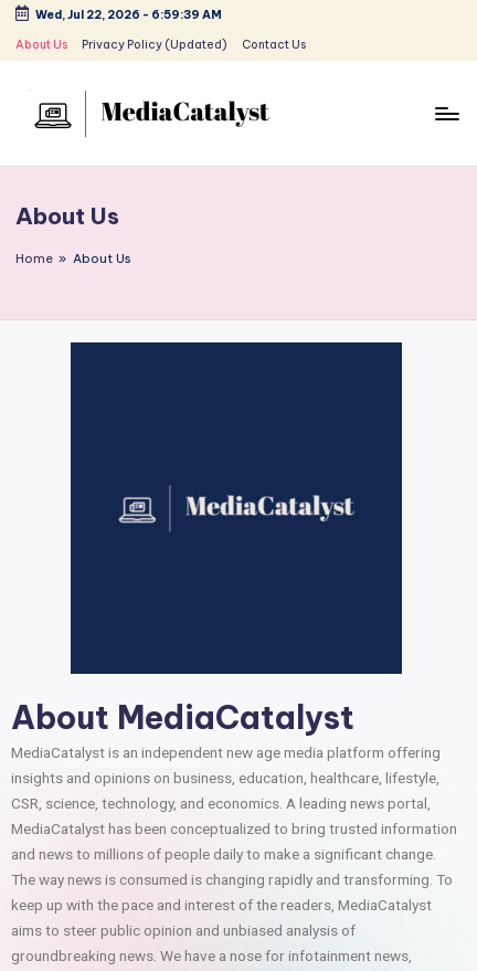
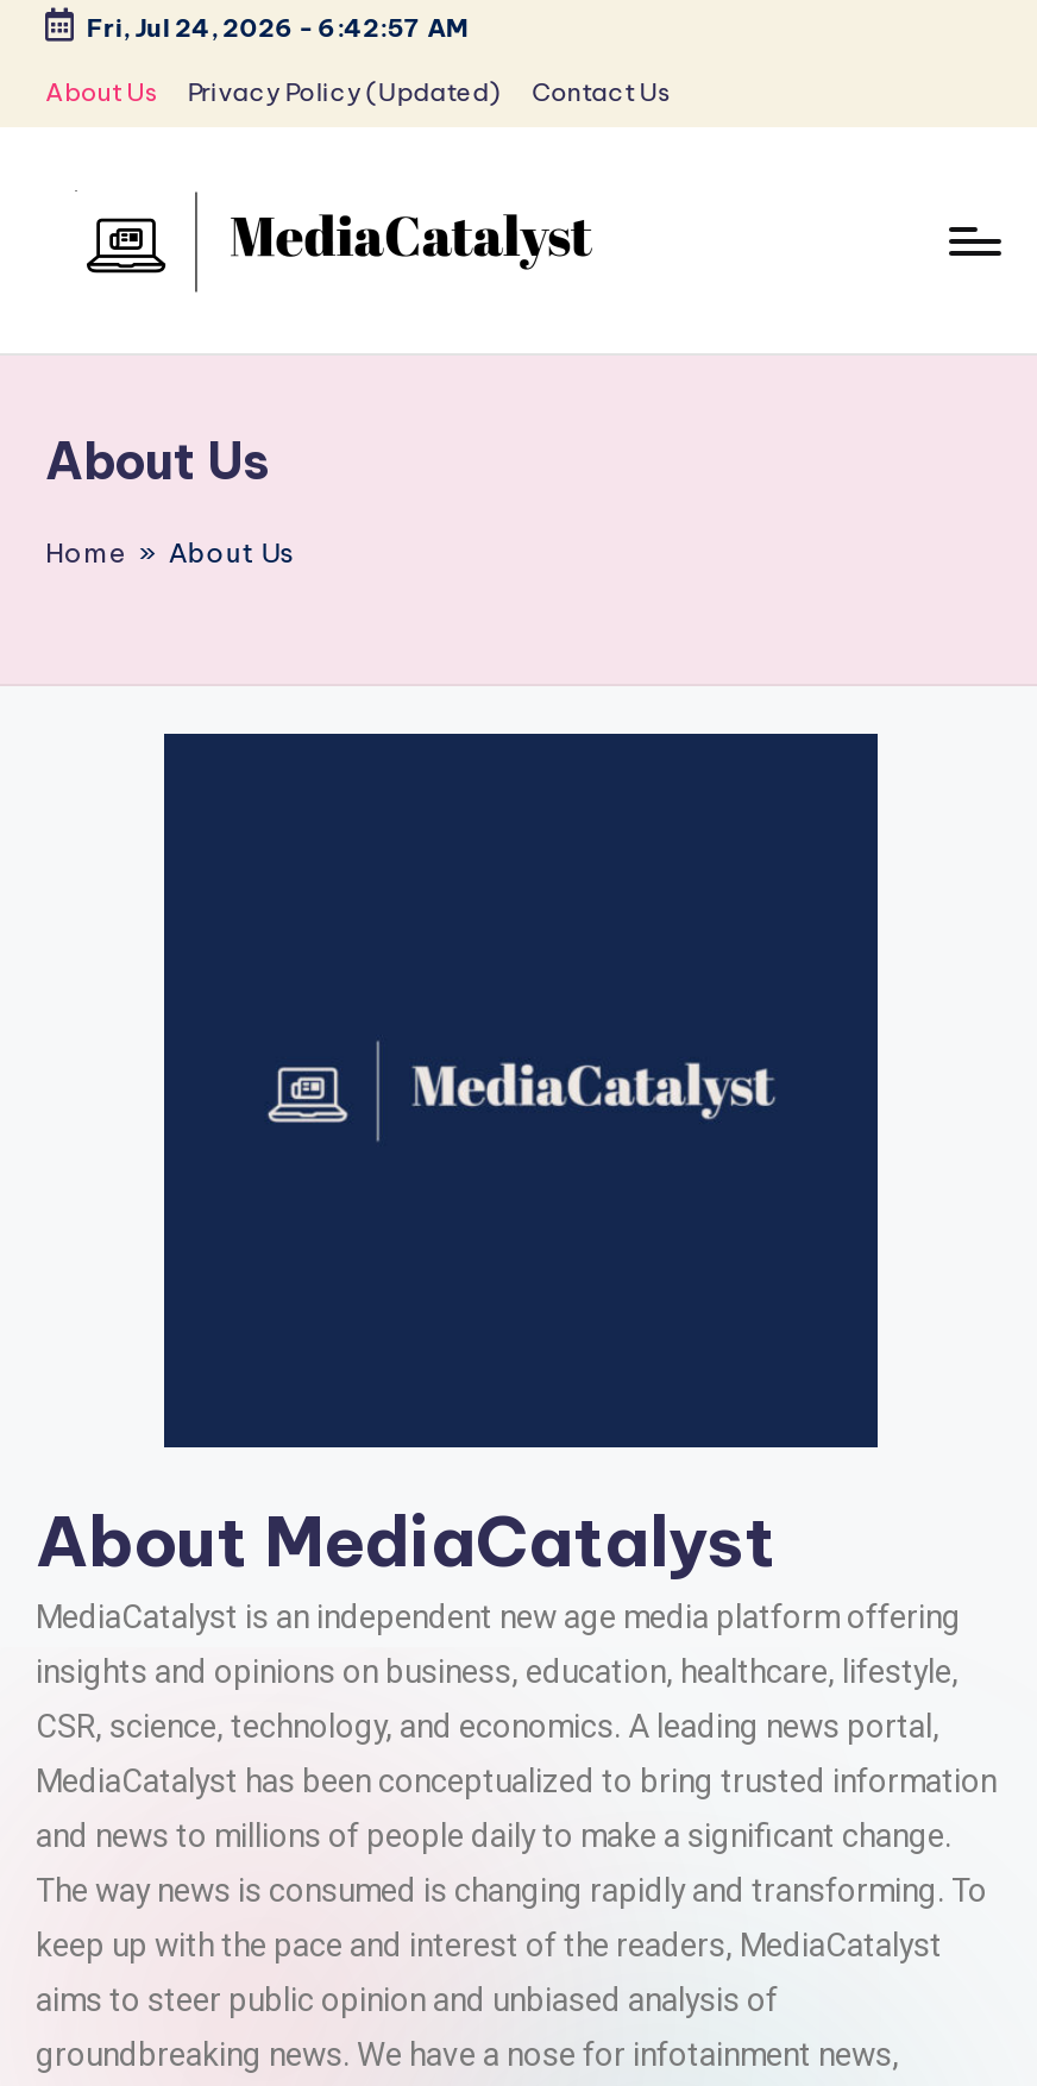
- Wed, Jul 22, 2026 - 6:59:39 AM
+ Fri, Jul 24, 2026 - 6:42:57 AM
